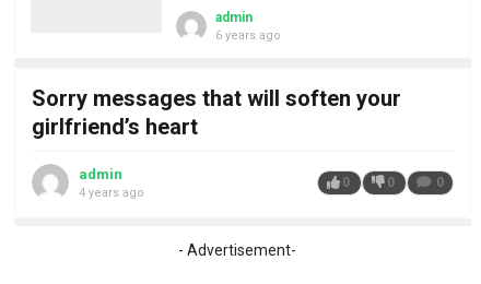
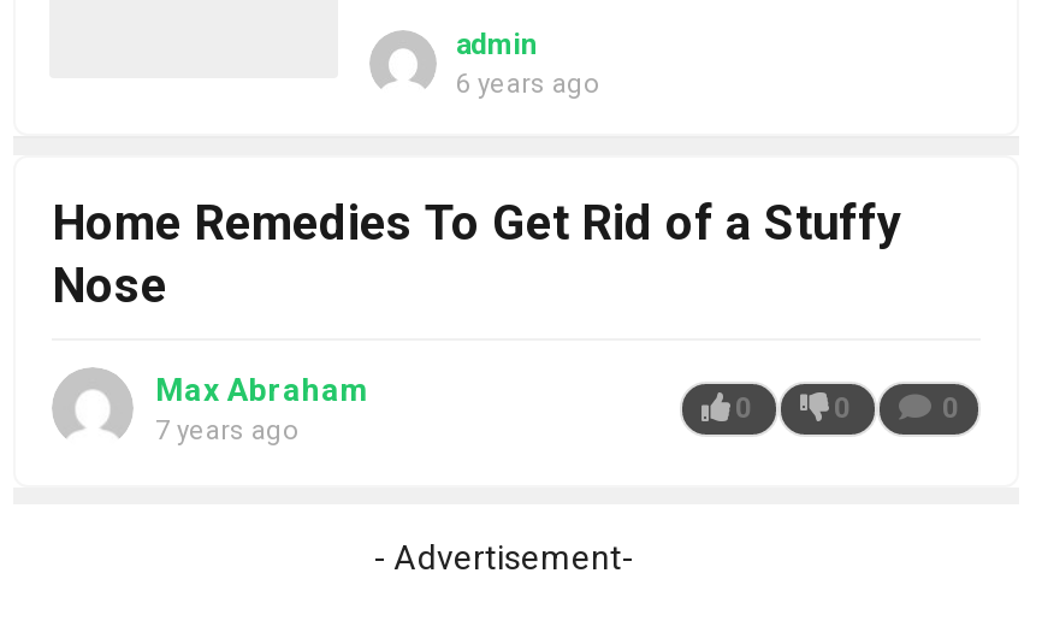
- Sorry messages that will soften your
- girlfriend’s heart
+ Home Remedies To Get Rid of a Stuffy
+ Nose

- admin
- 4 years ago
+ Max Abraham
+ 7 years ago
